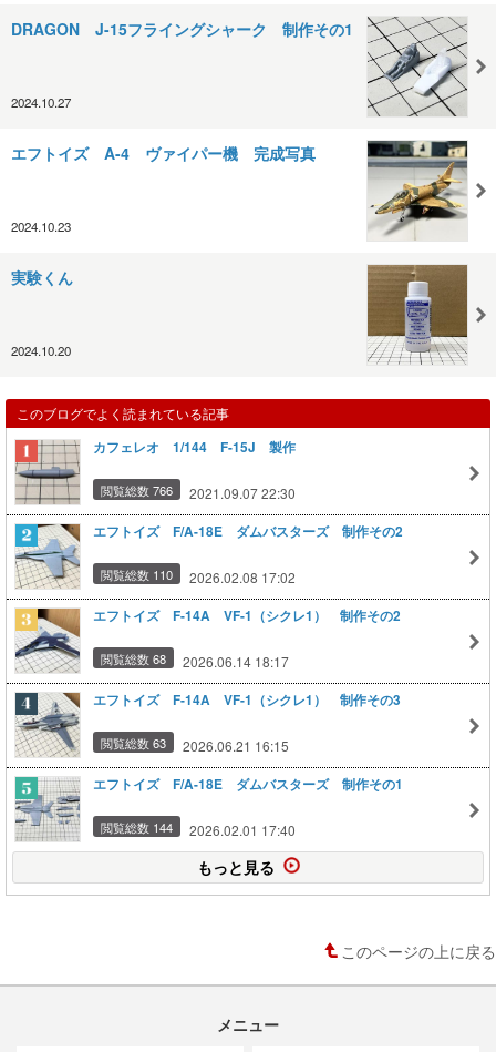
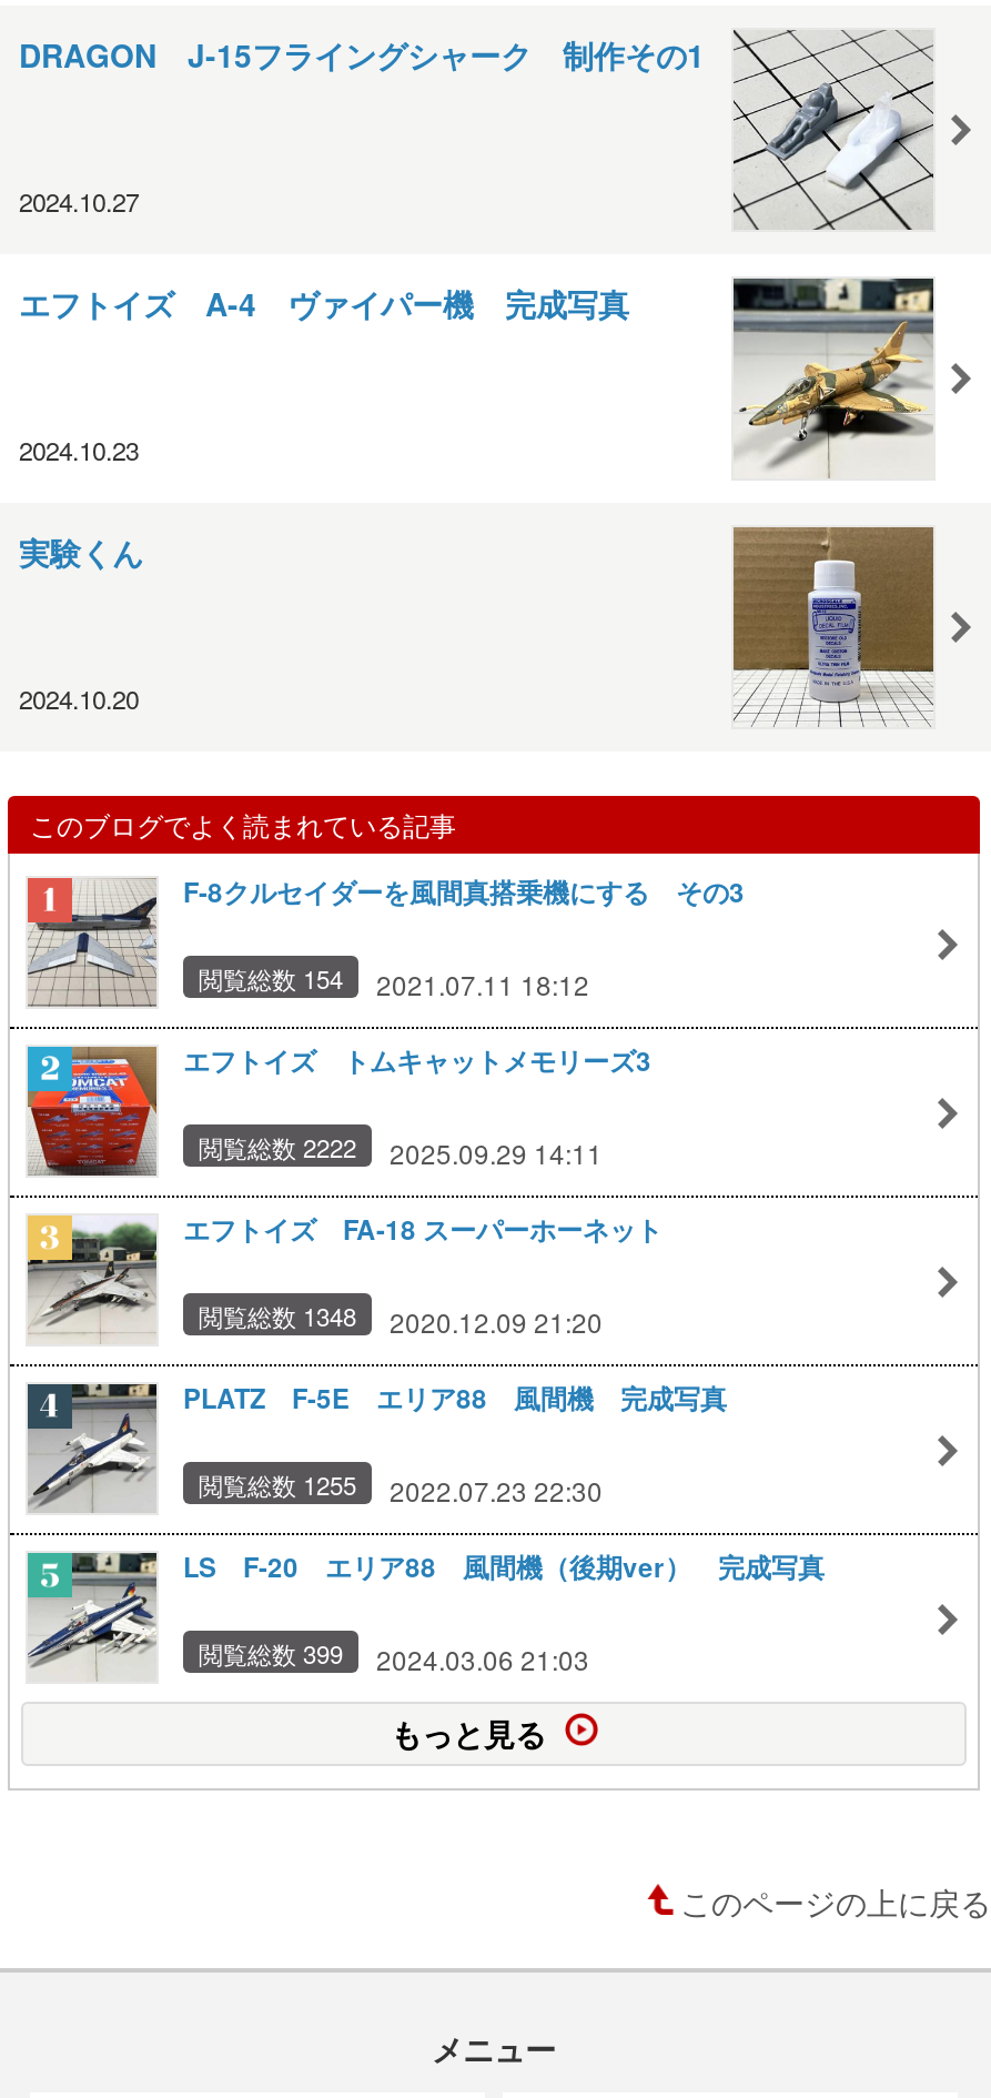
- [image]
- カフェレオ 1/144 F-15J 製作
+ [image]
+ F-8クルセイダーを風間真搭乗機にする その3

- 閲覧総数 766
- 2021.09.07 22:30
+ 閲覧総数 154
+ 2021.07.11 18:12

- [image]
- エフトイズ F/A-18E ダムバスターズ 制作その2
+ [image]
+ エフトイズ トムキャットメモリーズ3

- 閲覧総数 110
- 2026.02.08 17:02
+ 閲覧総数 2222
+ 2025.09.29 14:11

- [image]
- エフトイズ F-14A VF-1（シクレ1） 制作その2
+ [image]
+ エフトイズ FA-18 スーパーホーネット

- 閲覧総数 68
- 2026.06.14 18:17
+ 閲覧総数 1348
+ 2020.12.09 21:20

- [image]
- エフトイズ F-14A VF-1（シクレ1） 制作その3
+ [image]
+ PLATZ F-5E エリア88 風間機 完成写真

- 閲覧総数 63
- 2026.06.21 16:15
+ 閲覧総数 1255
+ 2022.07.23 22:30

- [image]
- エフトイズ F/A-18E ダムバスターズ 制作その1
+ [image]
+ LS F-20 エリア88 風間機（後期ver） 完成写真

- 閲覧総数 144
- 2026.02.01 17:40
+ 閲覧総数 399
+ 2024.03.06 21:03
